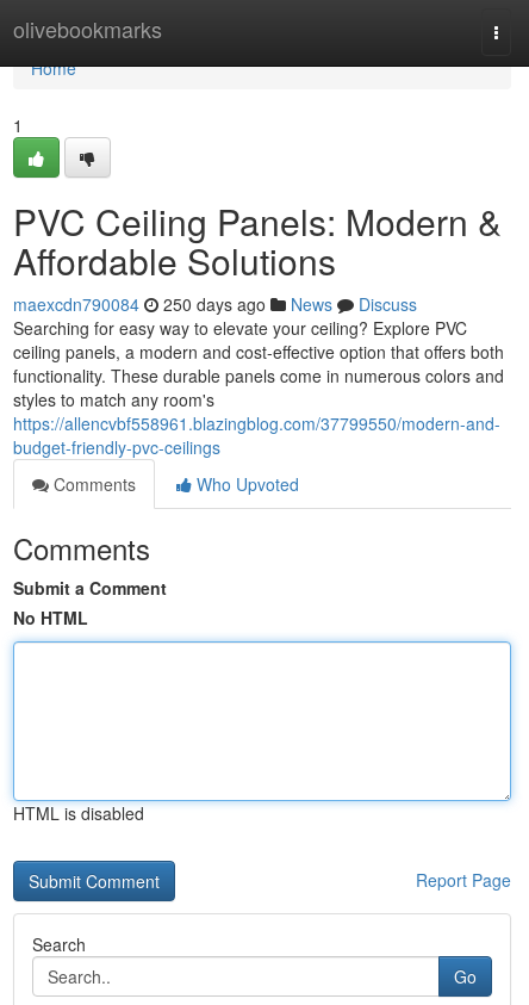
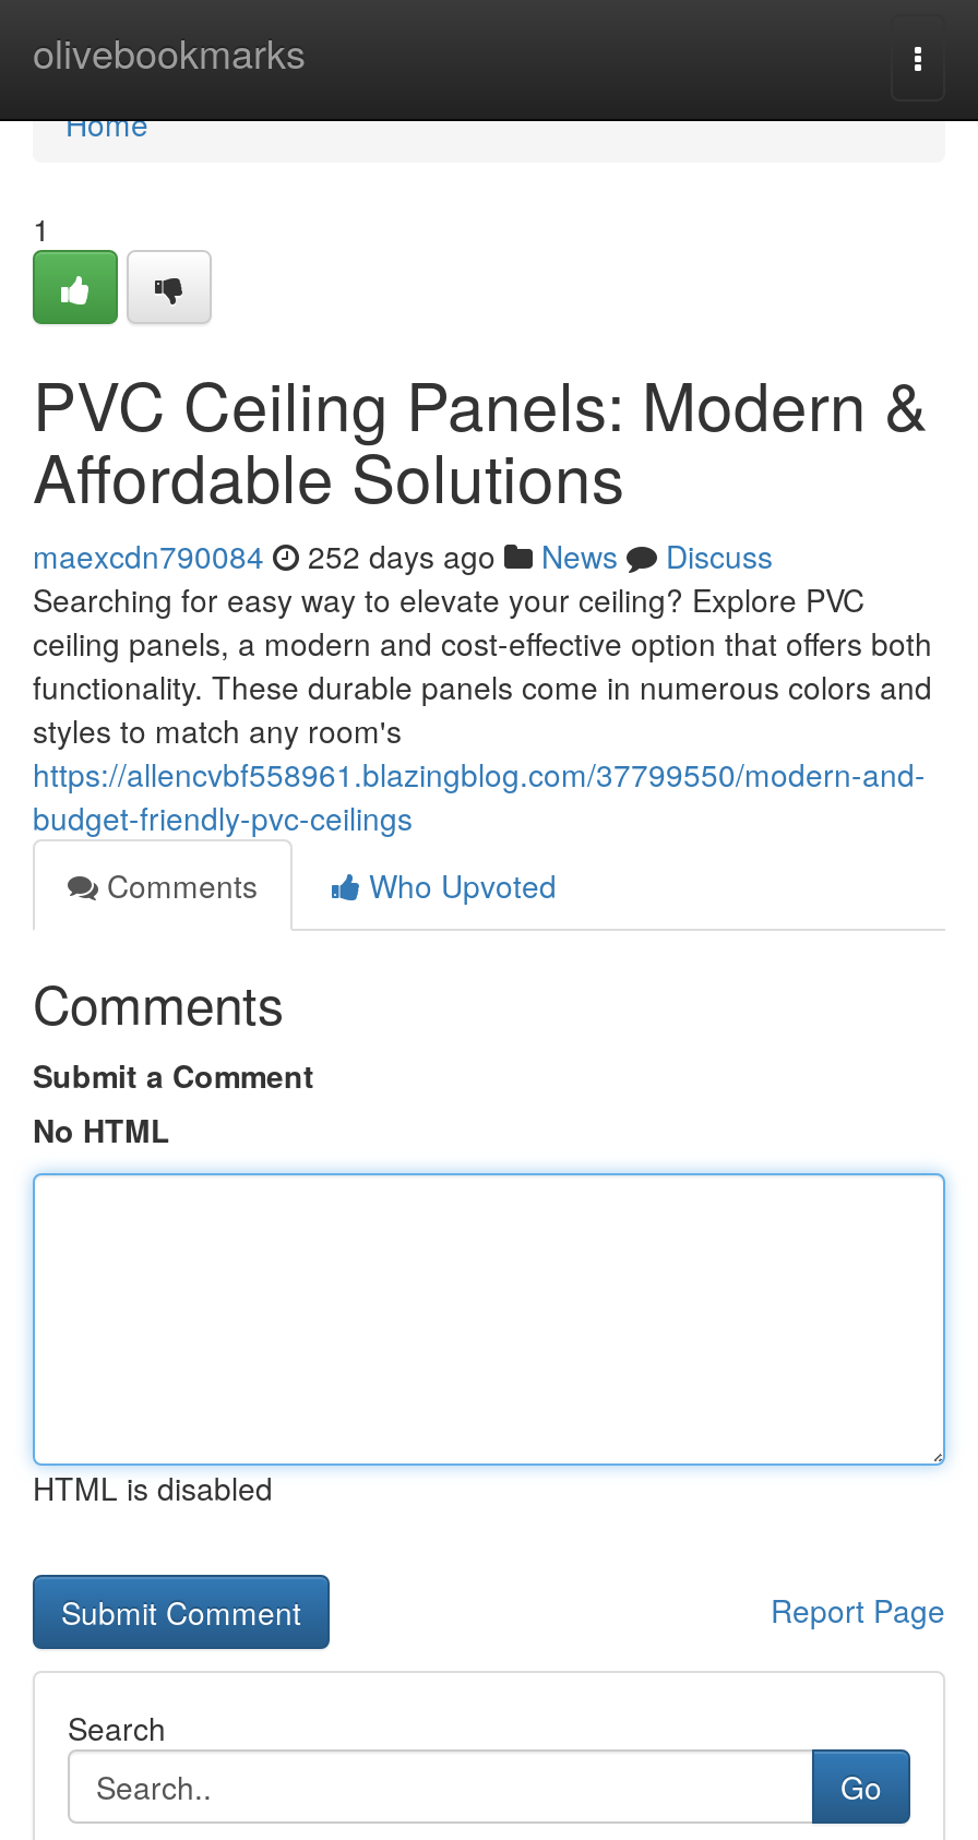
- maexcdn790084 250 days ago News Discuss
+ maexcdn790084 252 days ago News Discuss
